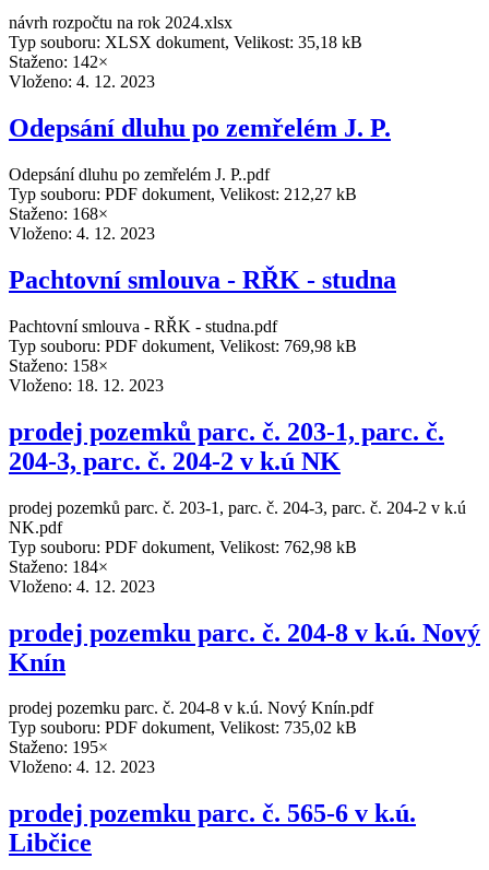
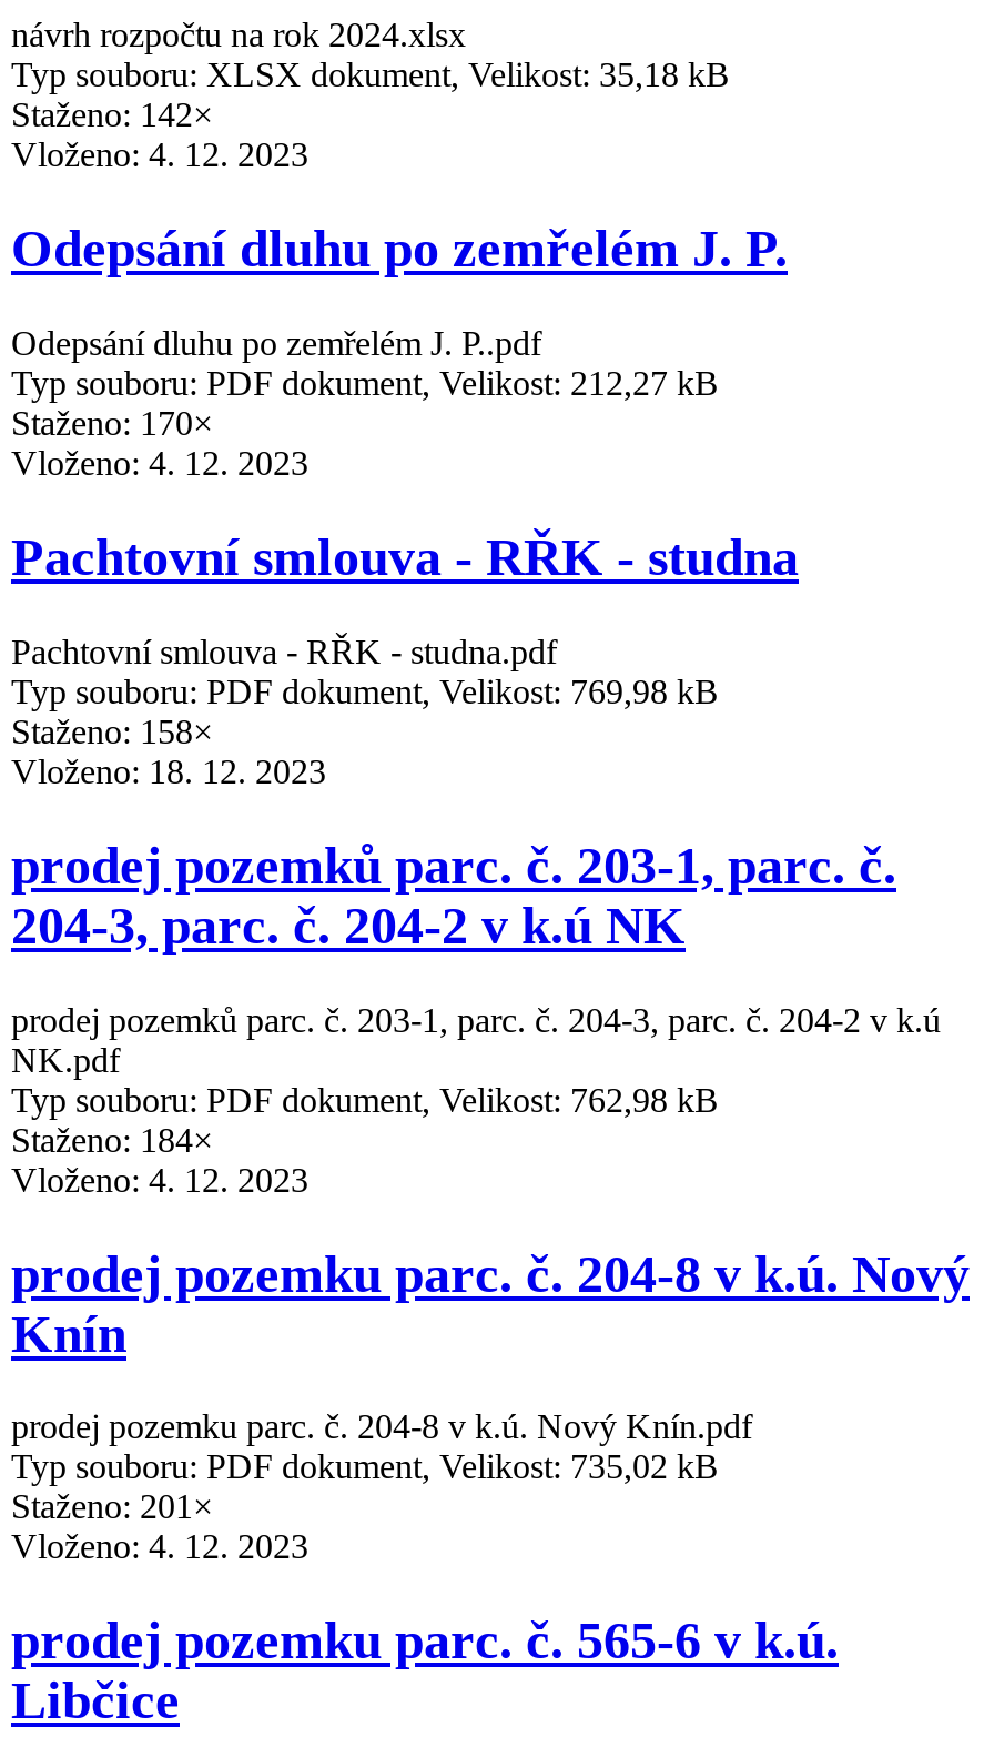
- Staženo: 168×
+ Staženo: 170×

- Staženo: 195×
+ Staženo: 201×
